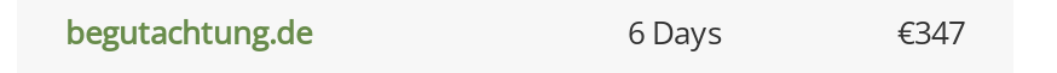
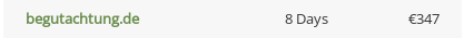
- 6 Days
+ 8 Days
